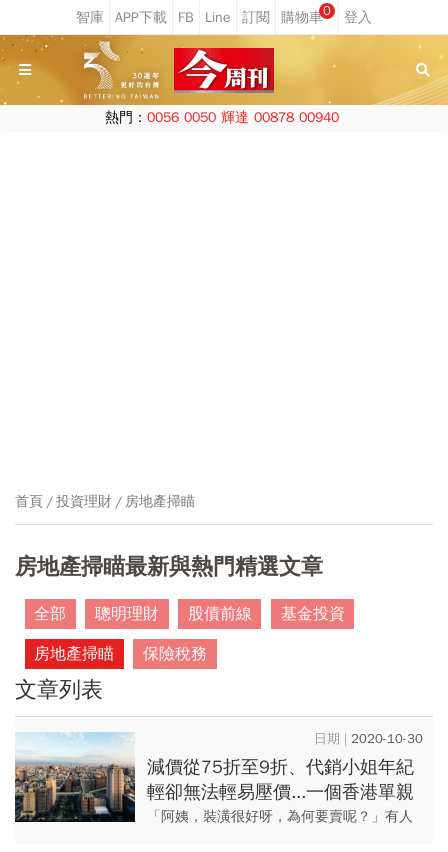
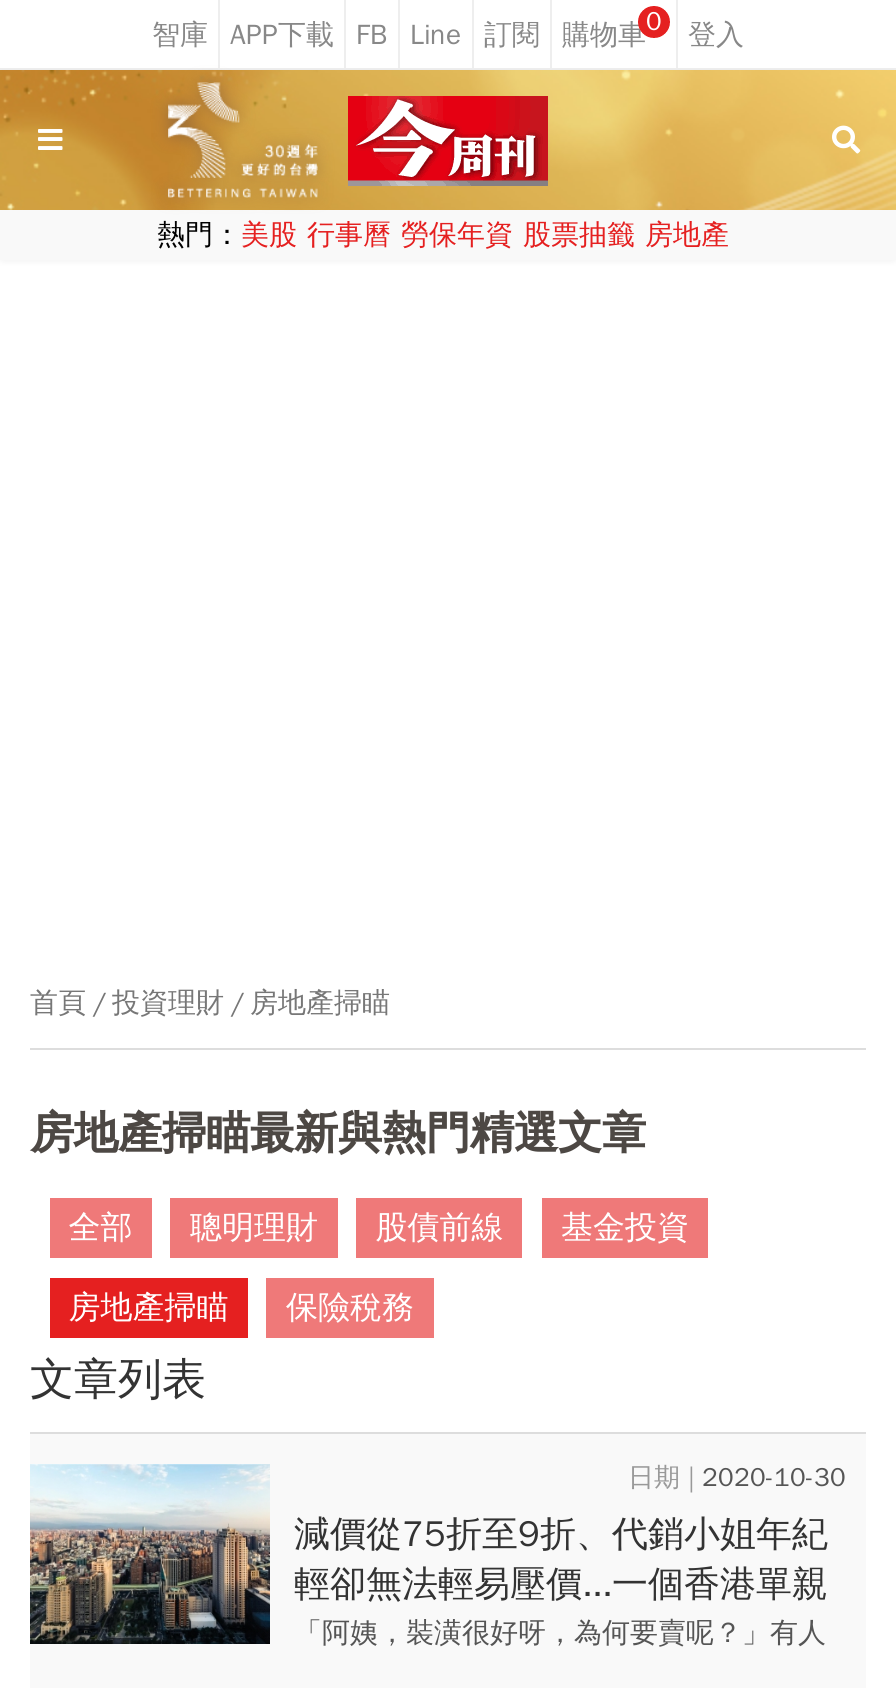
- 熱門：0056 0050 輝達 00878 00940
+ 熱門：美股 行事曆 勞保年資 股票抽籤 房地產
